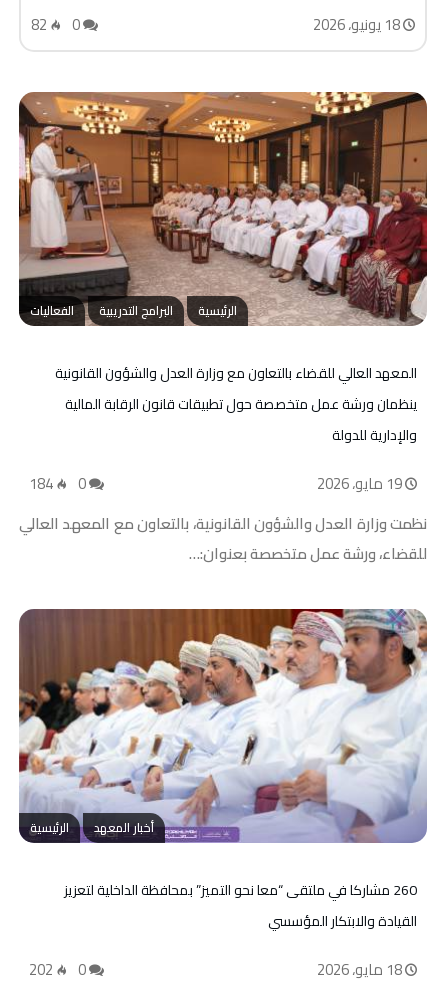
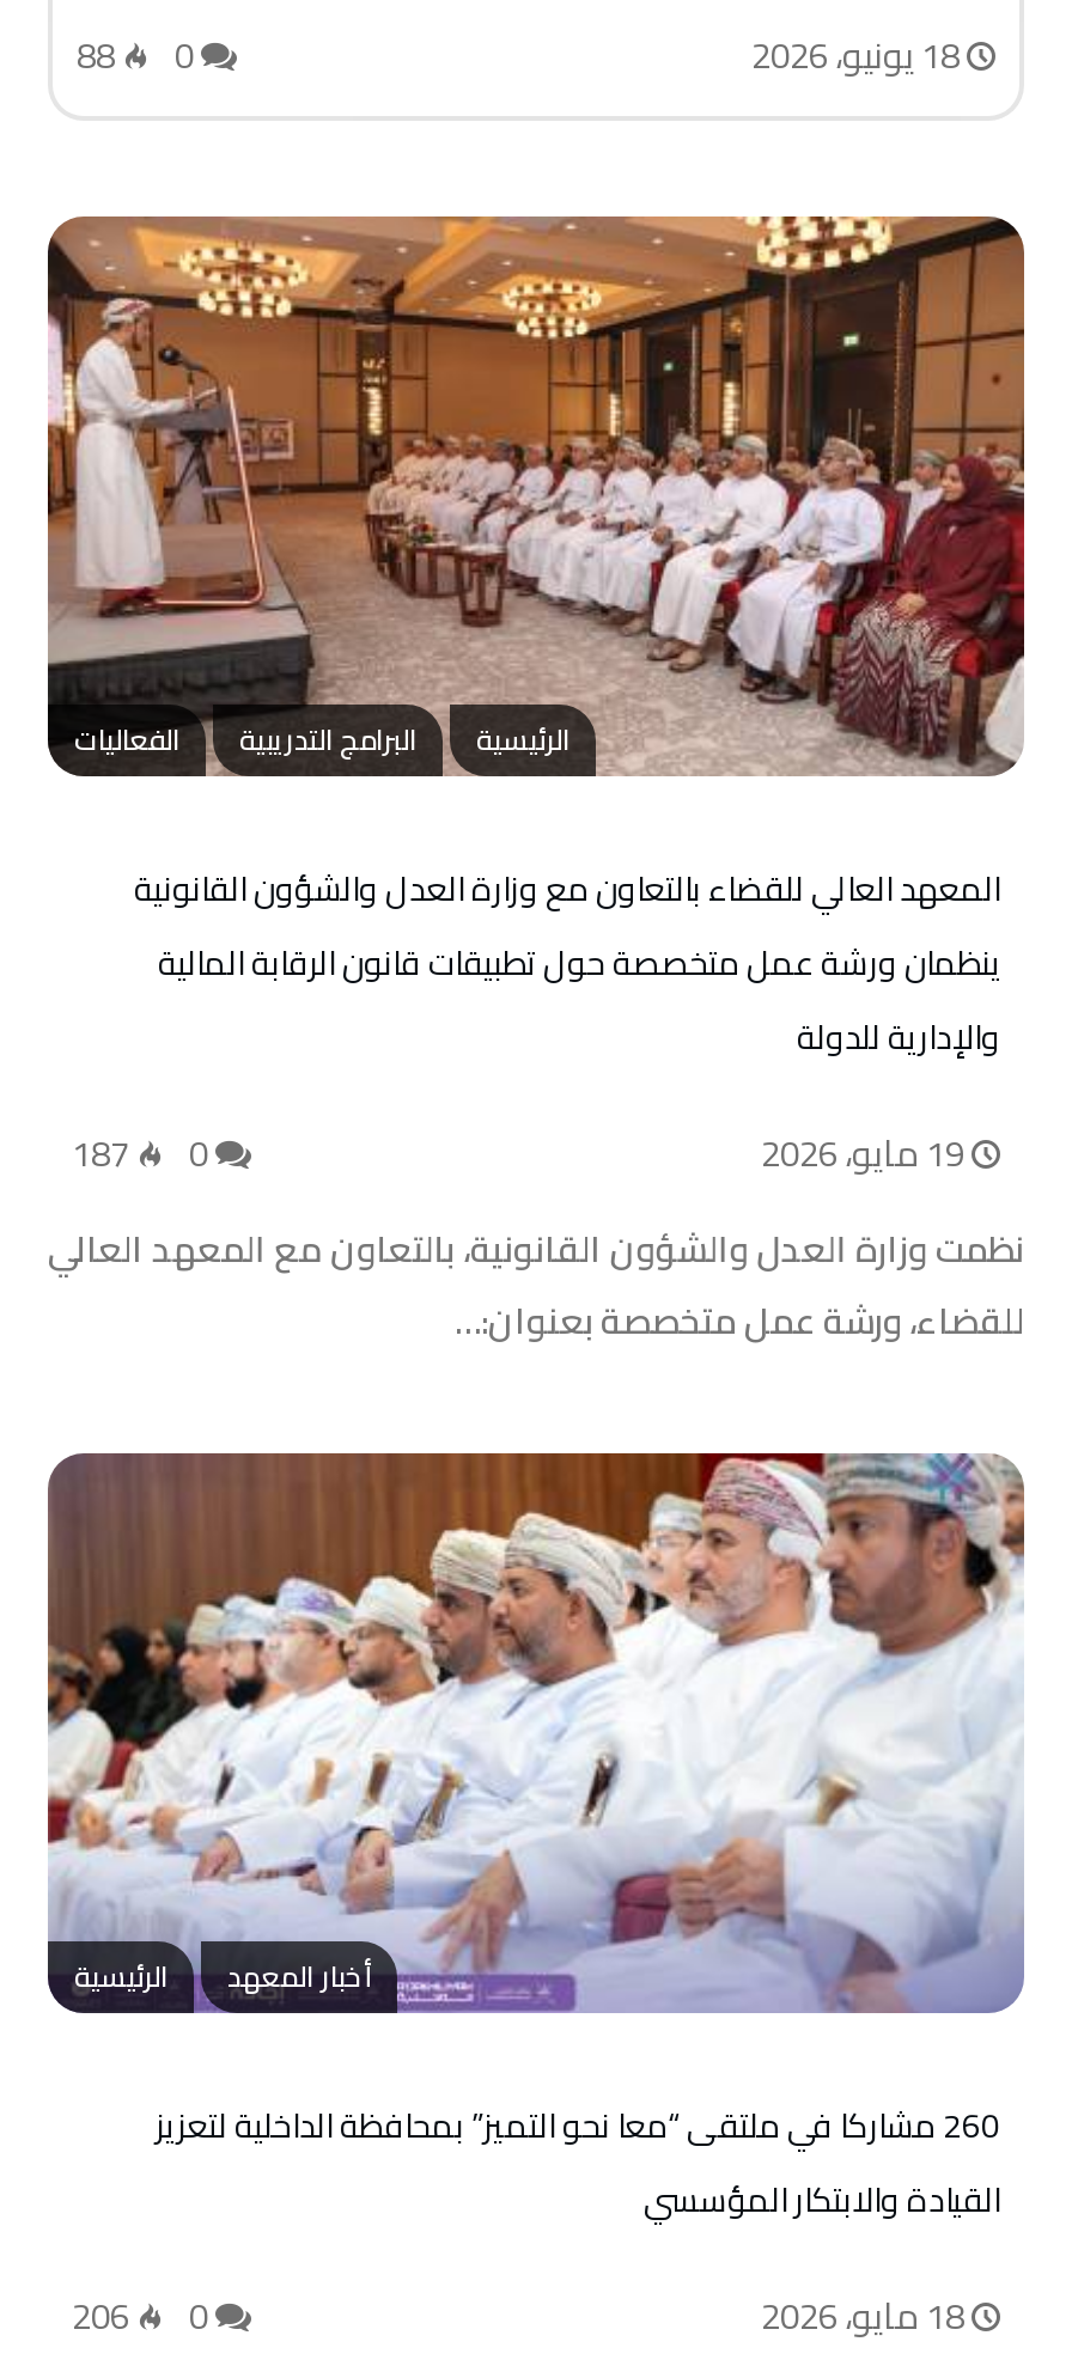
- 82
+ 88

- 184
+ 187

- 202
+ 206
